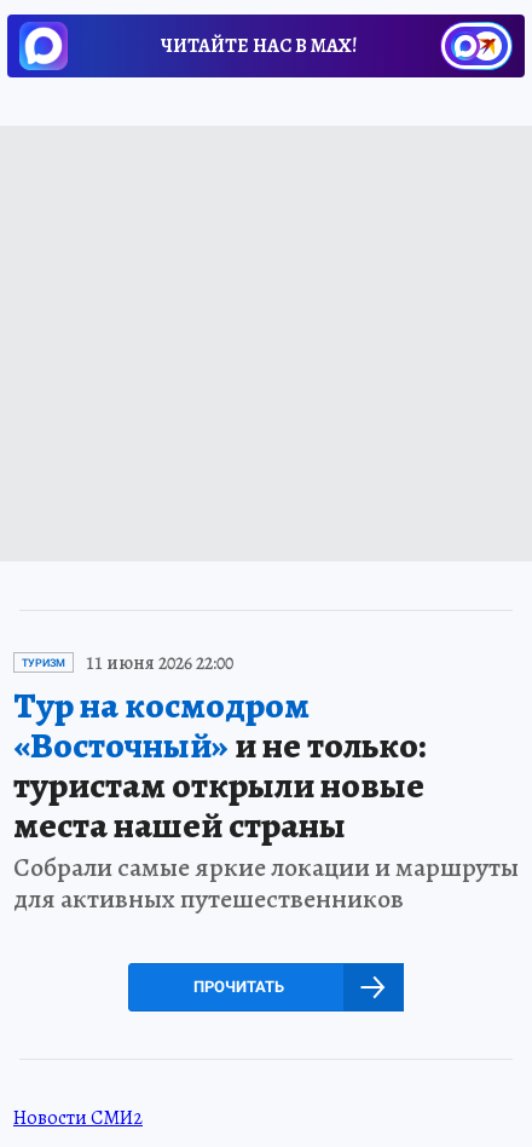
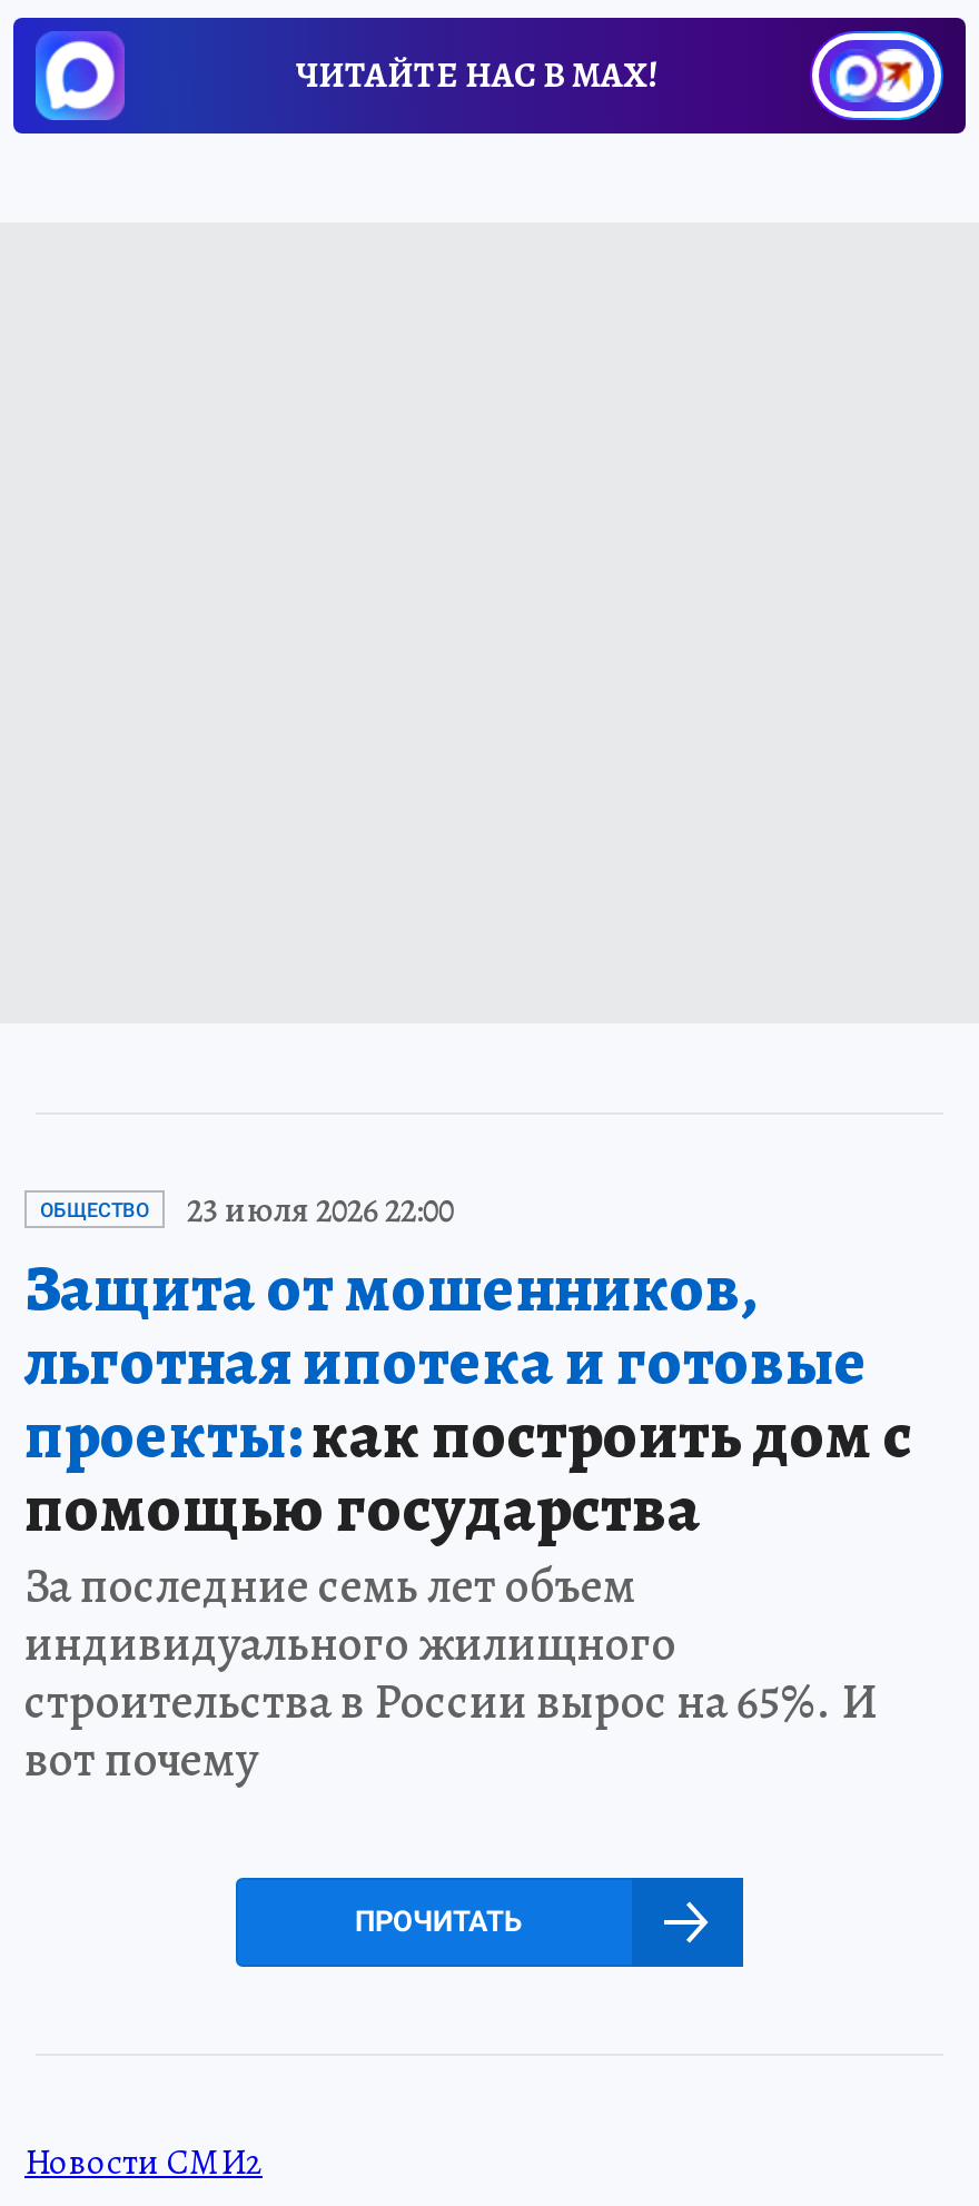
- ТУРИЗМ
- 11 июня 2026 22:00
- Тур на космодром
- «Восточный»и не только:
- туристам открыли новые
- места нашей страны
- Собрали самые яркие локации и маршруты
- для активных путешественников
+ ОБЩЕСТВО
+ 23 июля 2026 22:00
+ Защита от мошенников,
+ льготная ипотека и готовые
+ проекты:как построить дом с
+ помощью государства
+ За последние семь лет объем
+ индивидуального жилищного
+ строительства в России вырос на 65%. И
+ вот почему
